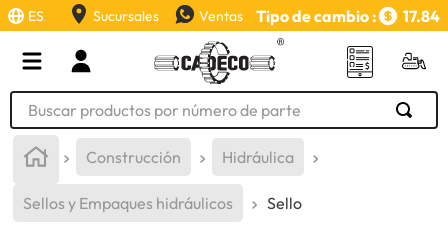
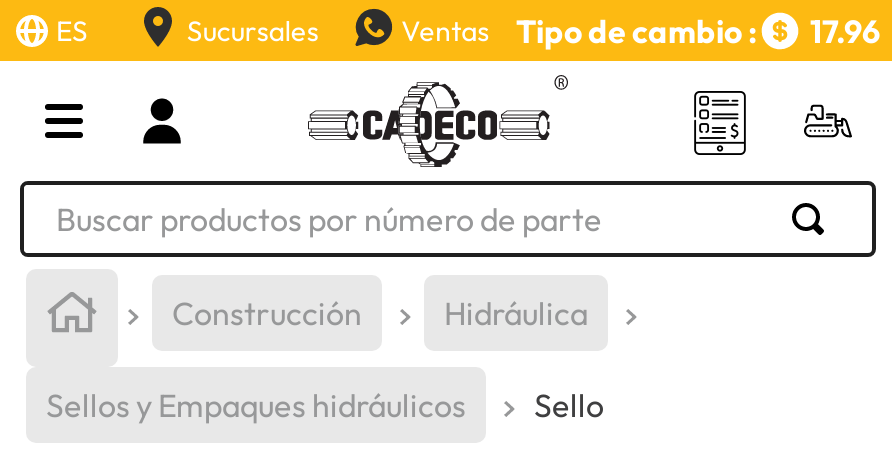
- Ventas Tipo de cambio : 17.84
+ Ventas Tipo de cambio : 17.96
